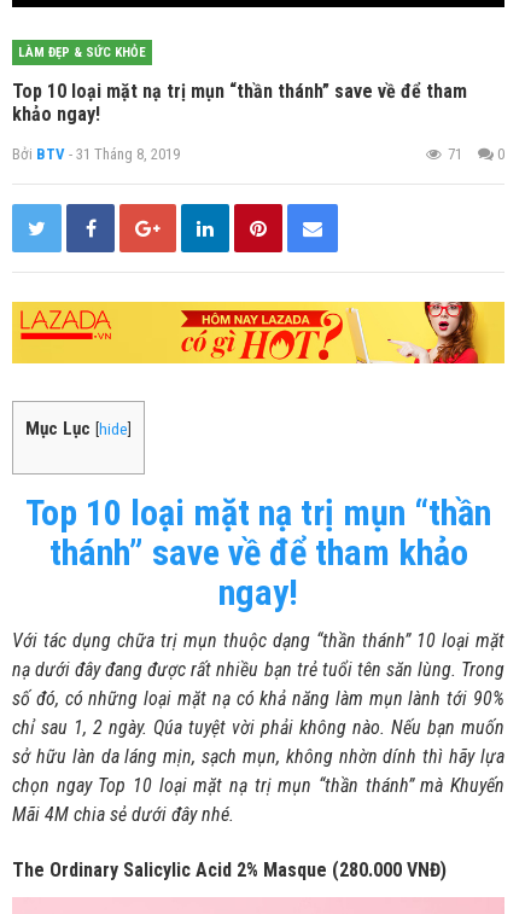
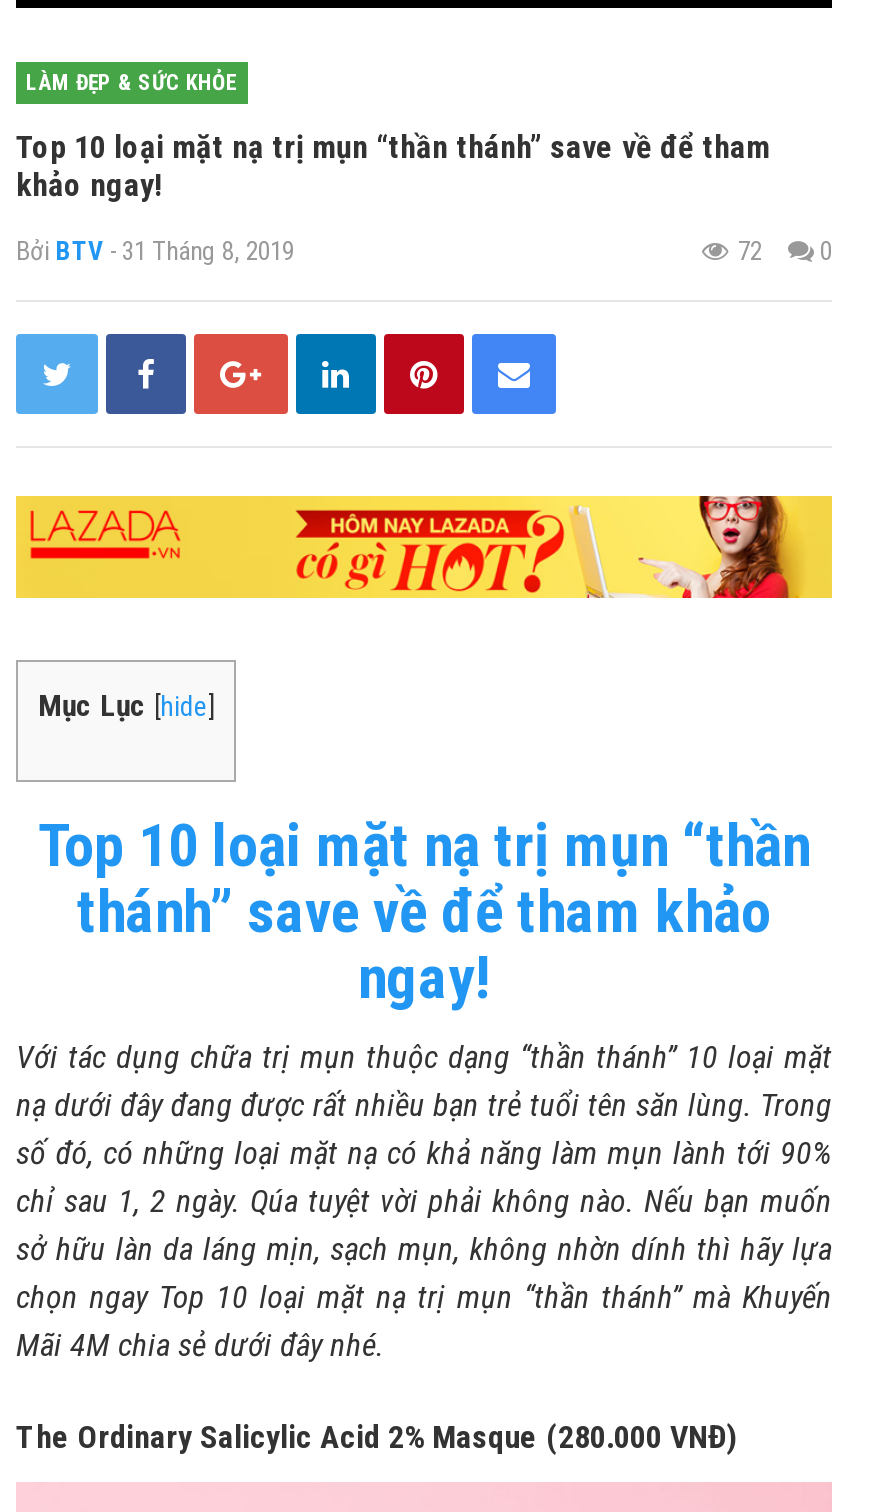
- 71 0
+ 72 0
